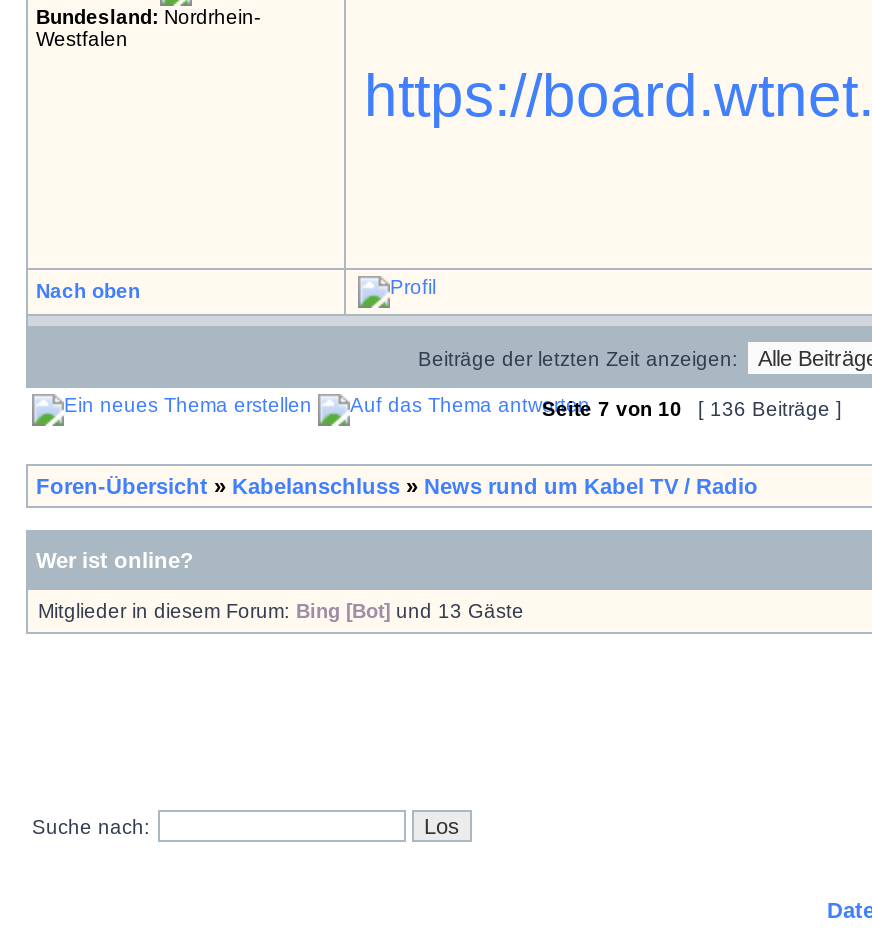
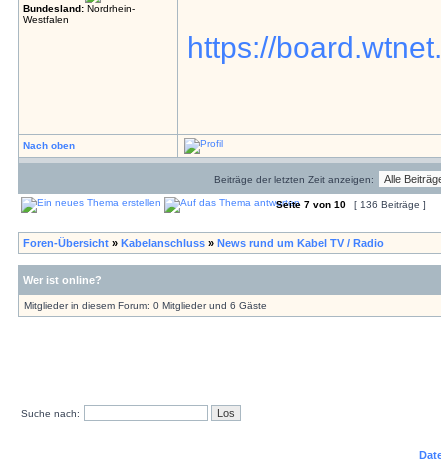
- Mitglieder in diesem Forum: Bing [Bot] und 13 Gäste
+ Mitglieder in diesem Forum: 0 Mitglieder und 6 Gäste
